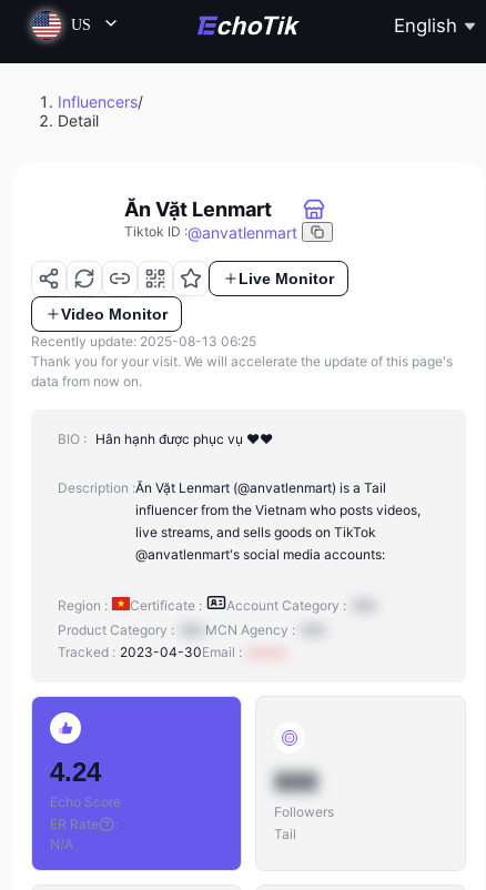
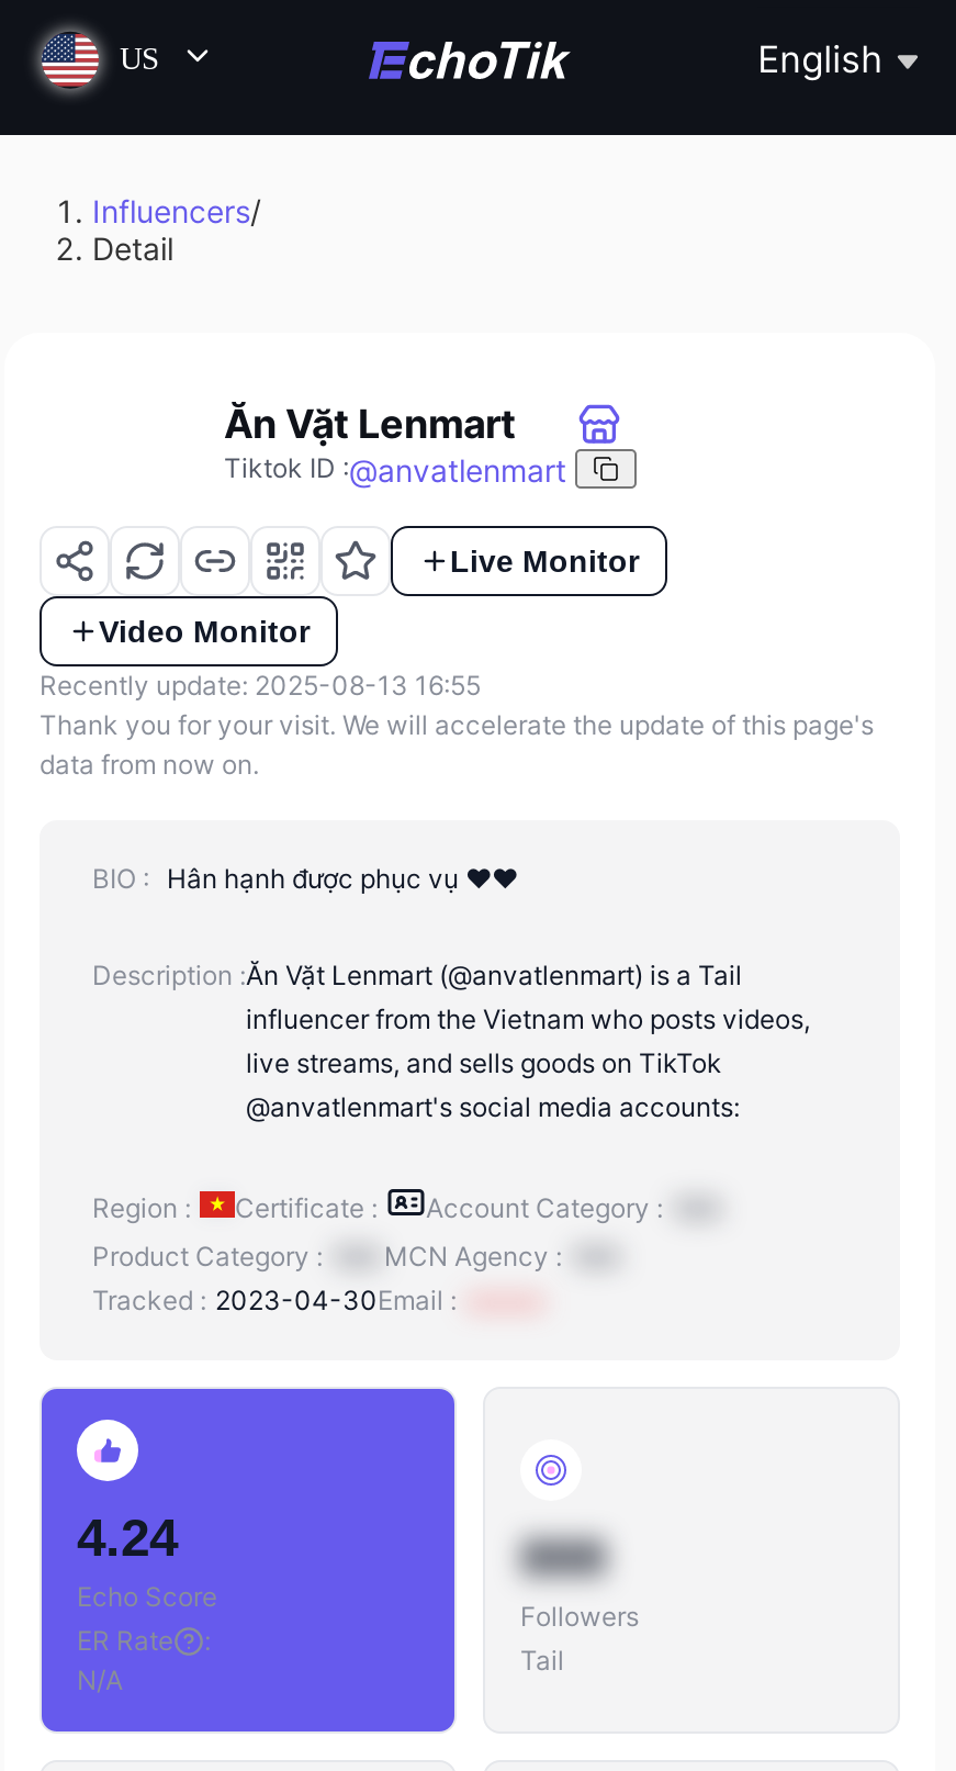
- Recently update: 2025-08-13 06:25
+ Recently update: 2025-08-13 16:55
